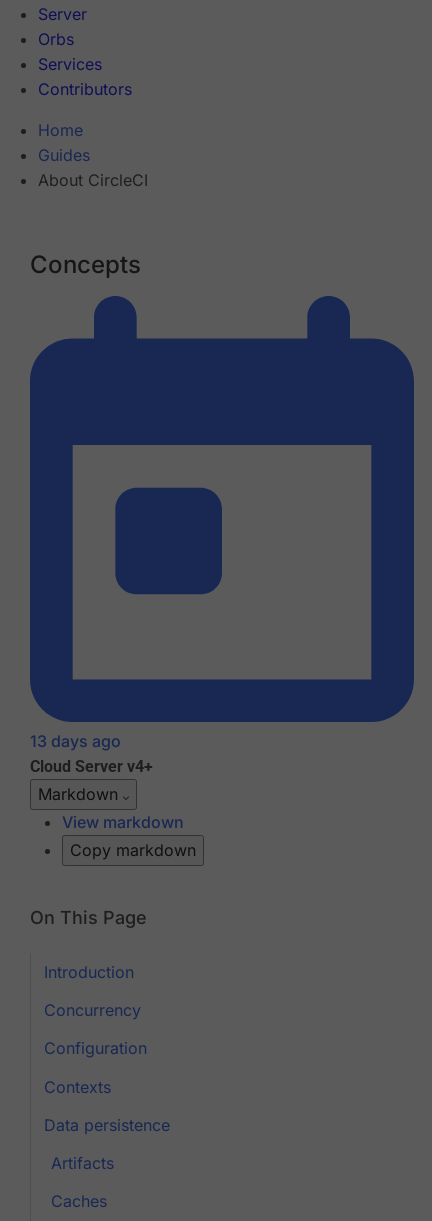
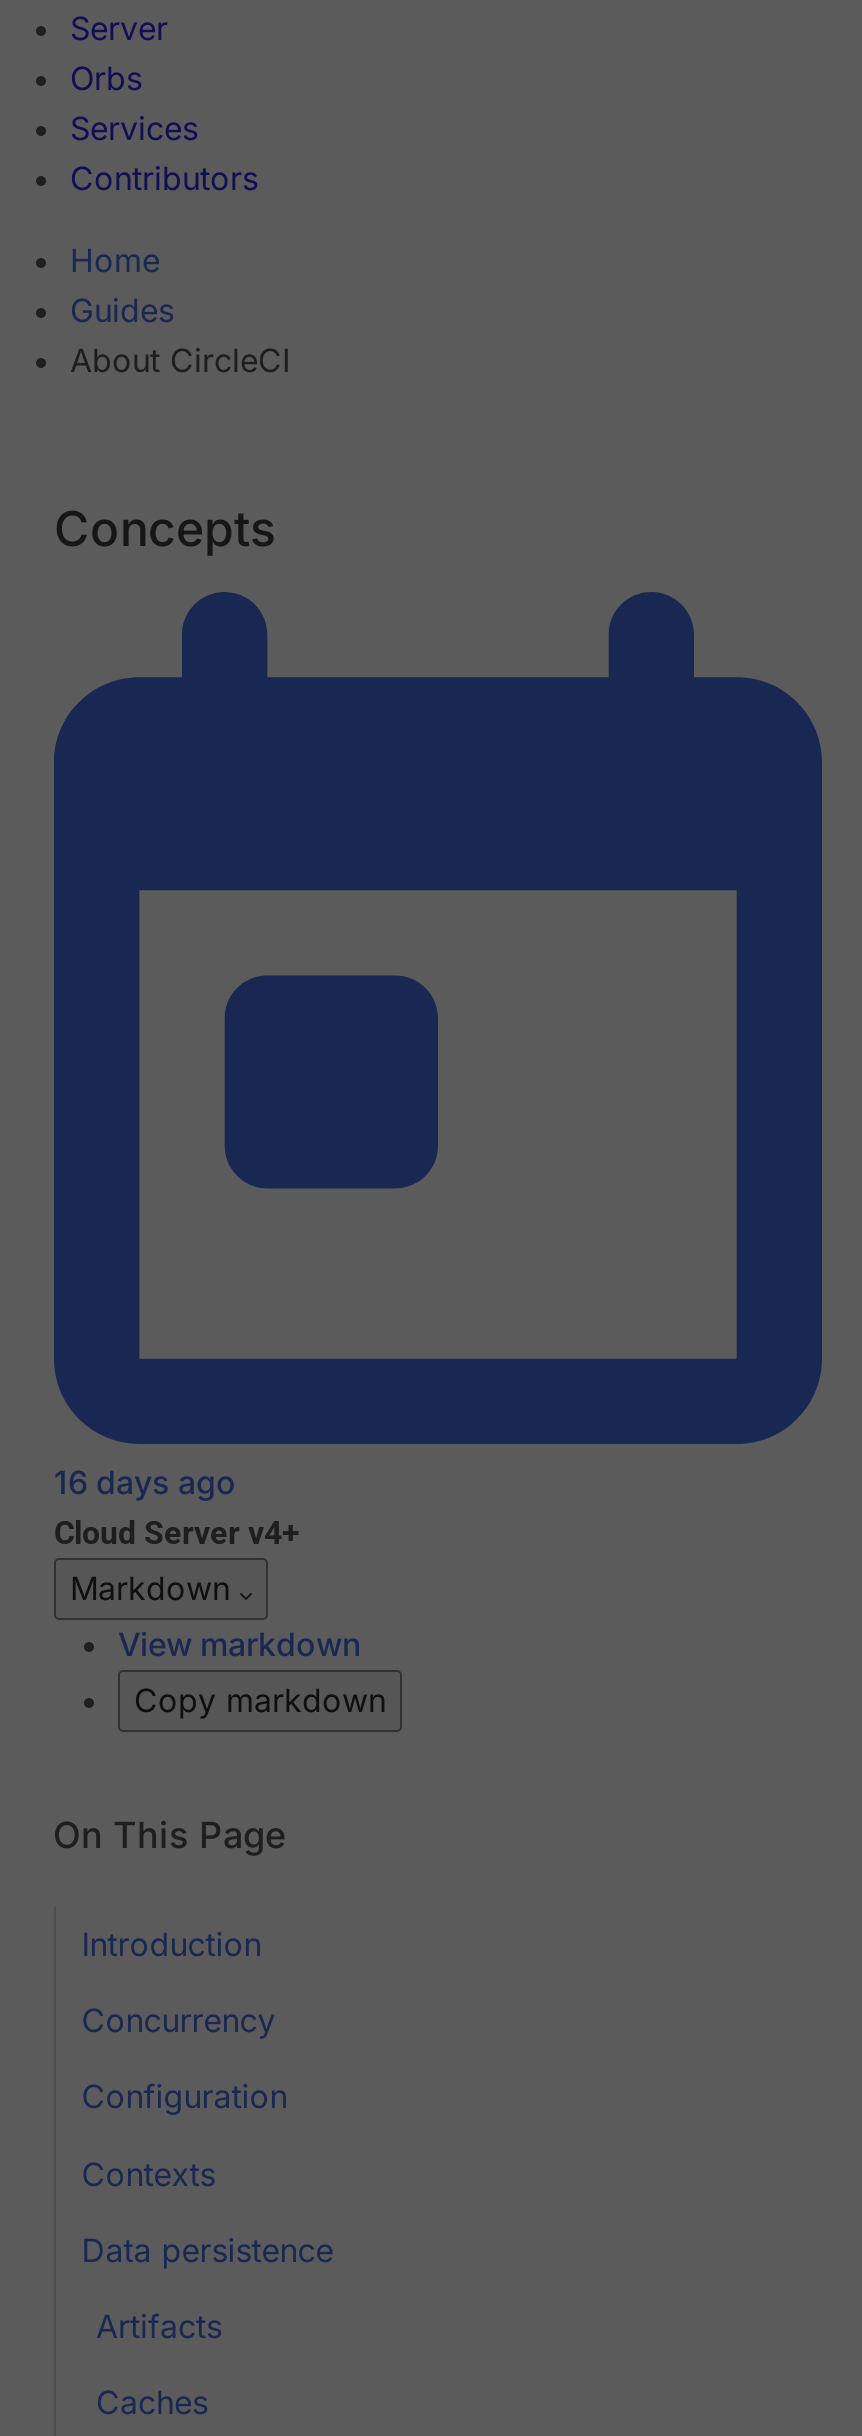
- 13 days ago
+ 16 days ago
